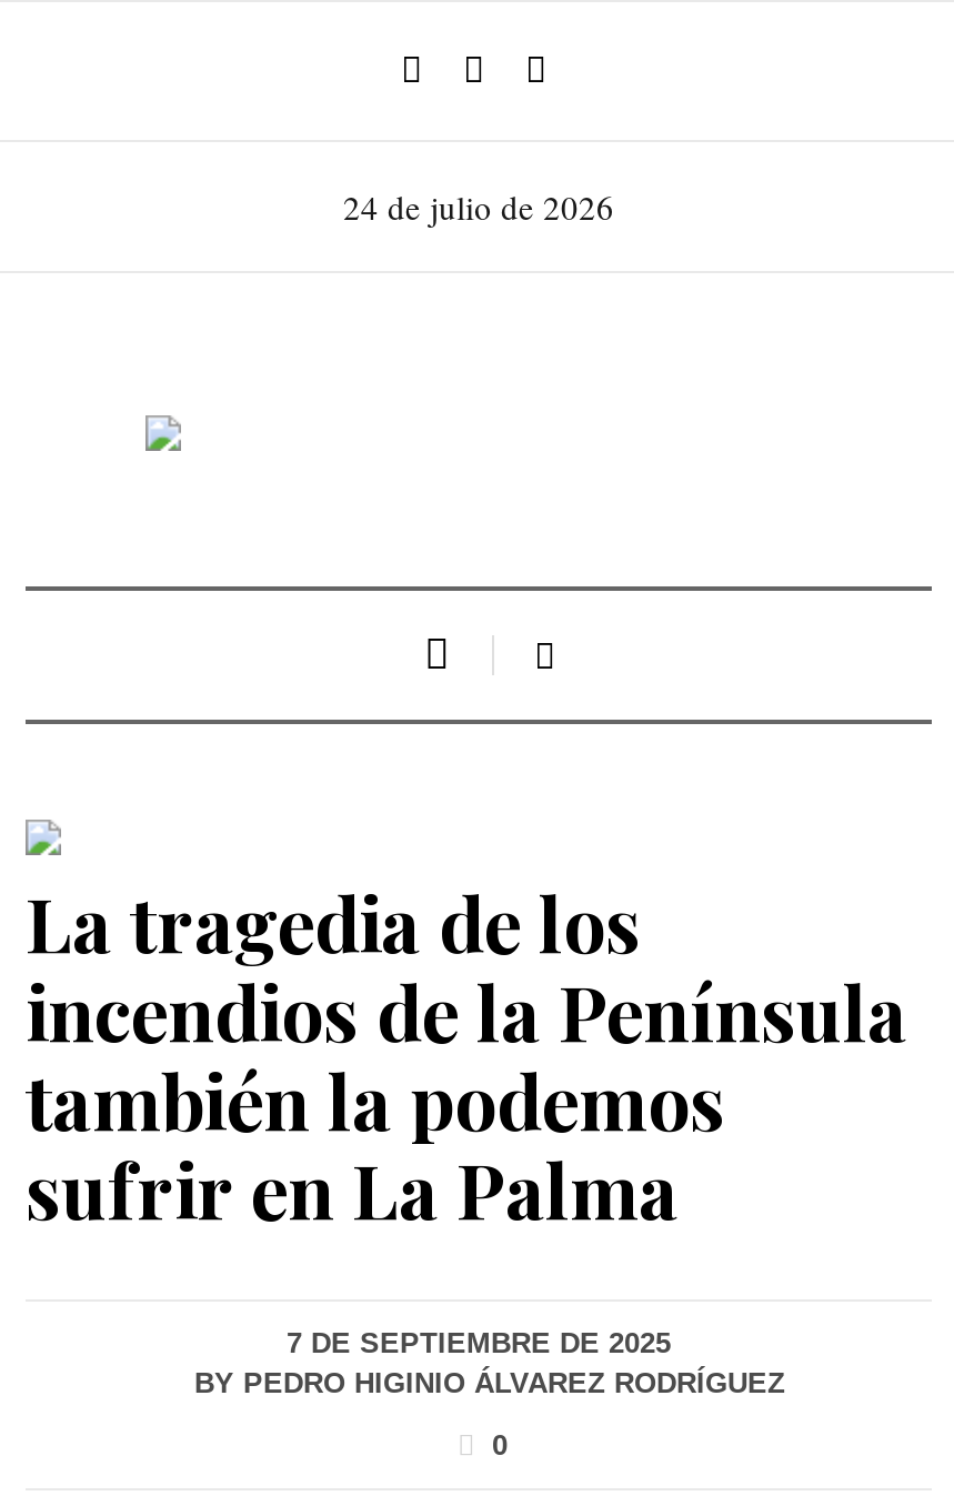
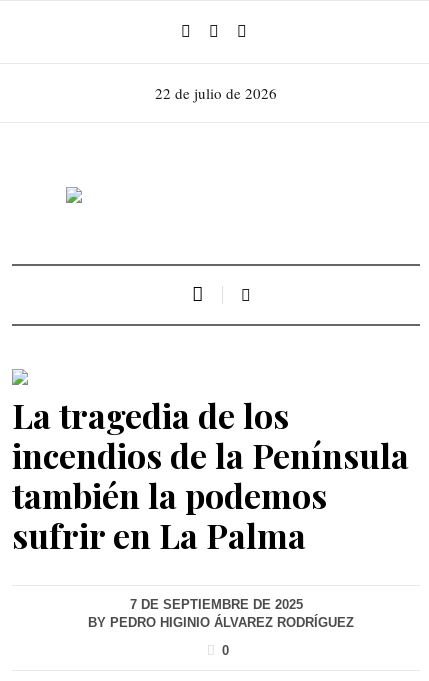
- 24 de julio de 2026
+ 22 de julio de 2026
